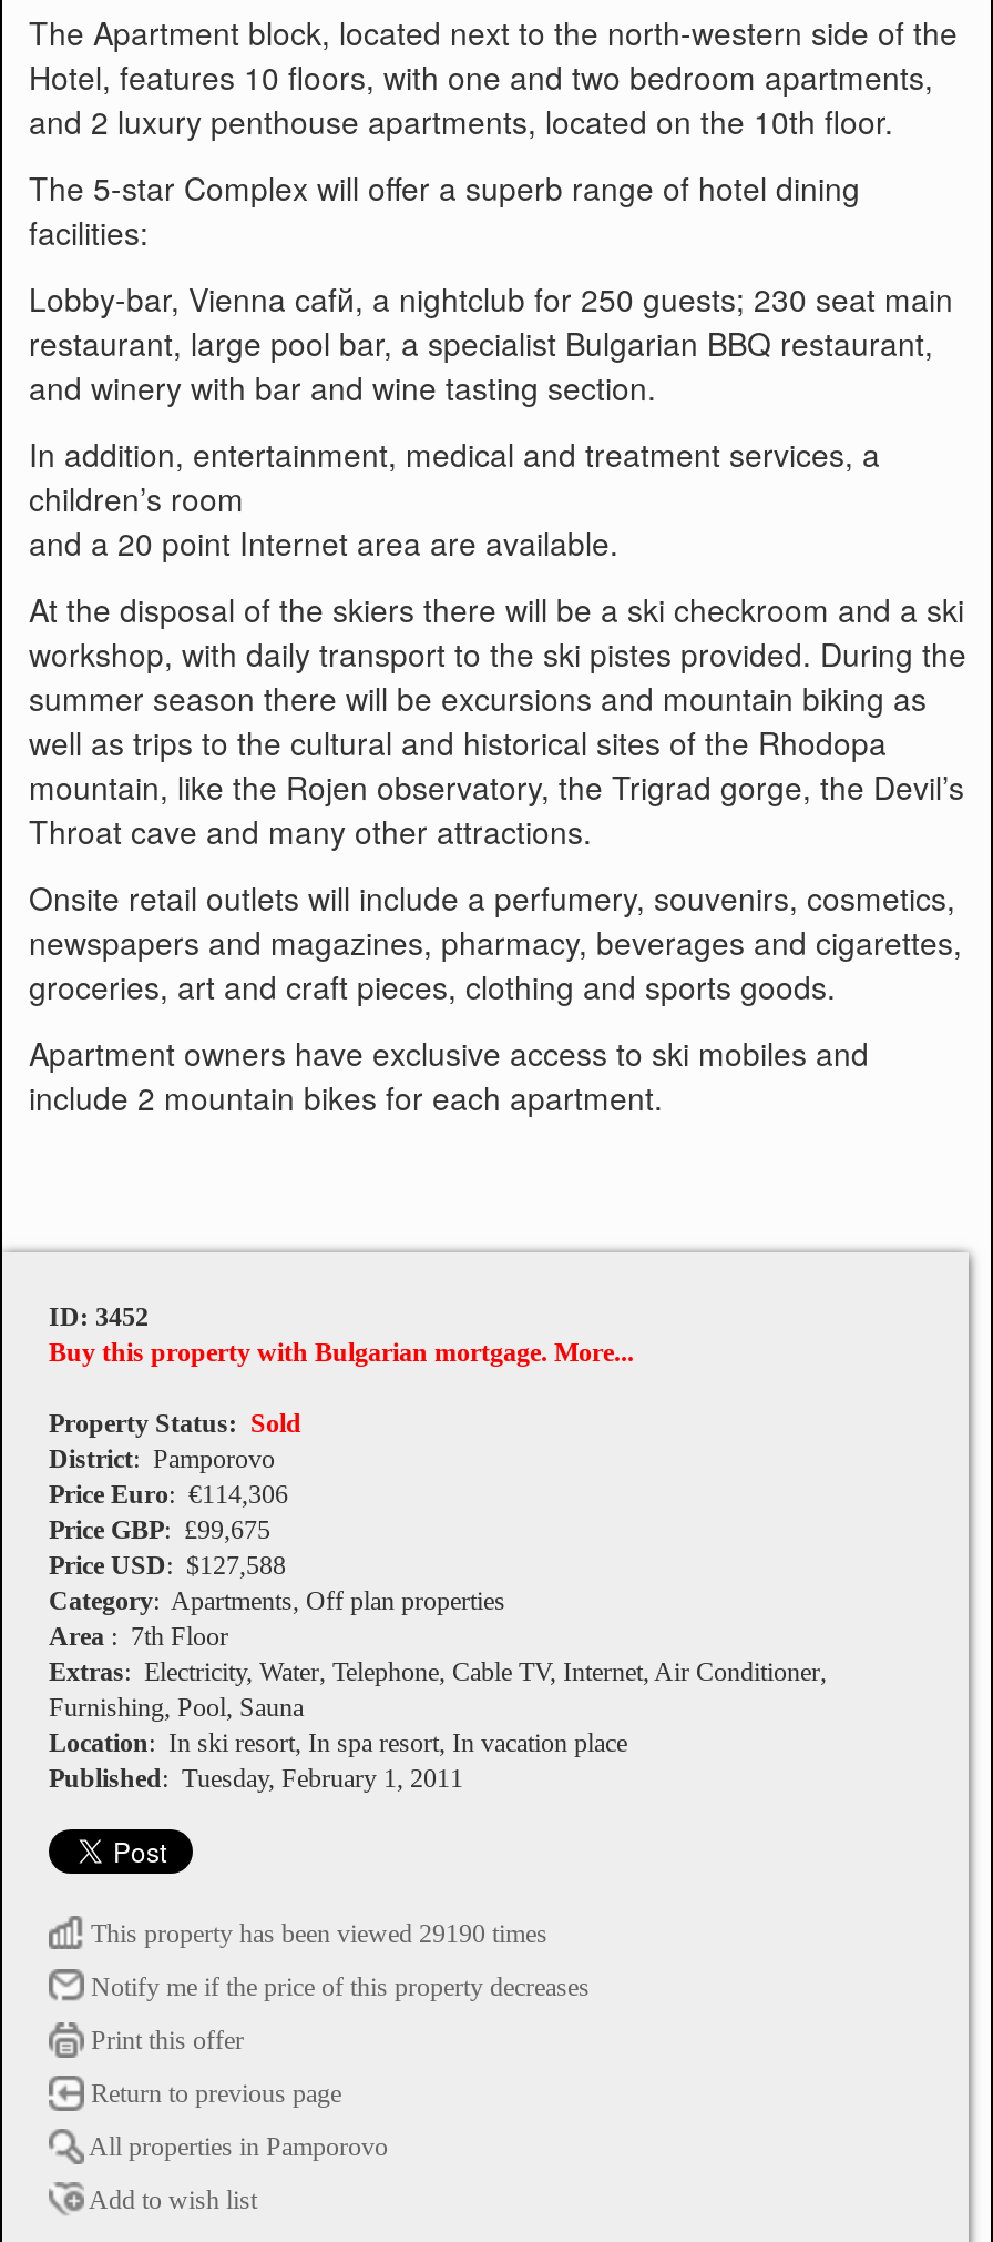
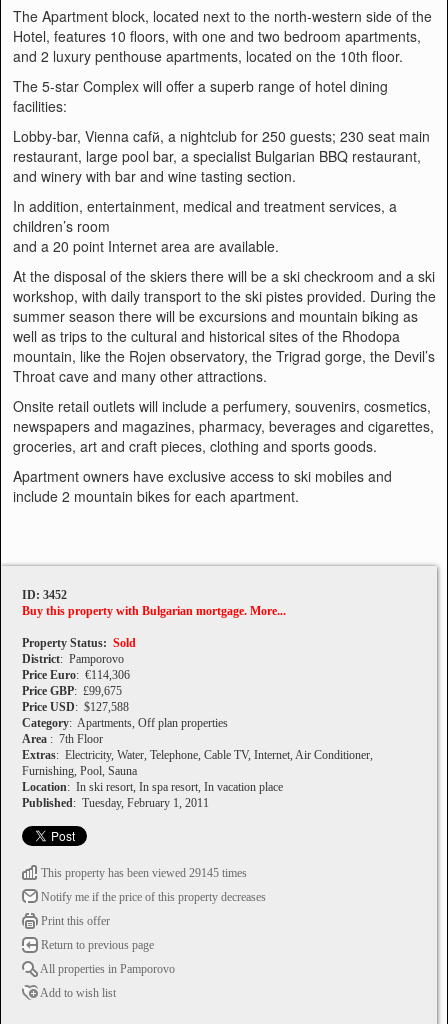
- This property has been viewed 29190 times
+ This property has been viewed 29145 times
